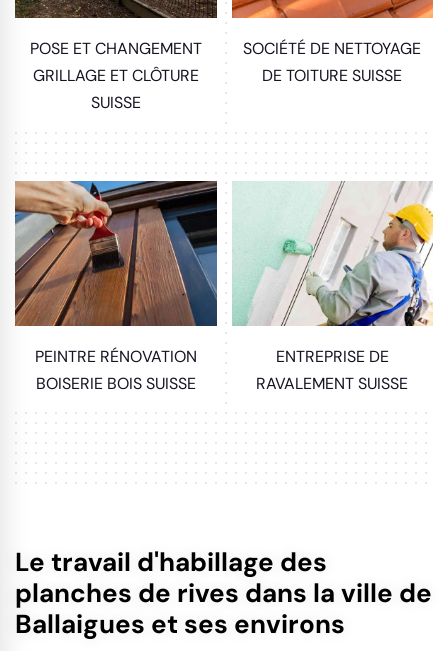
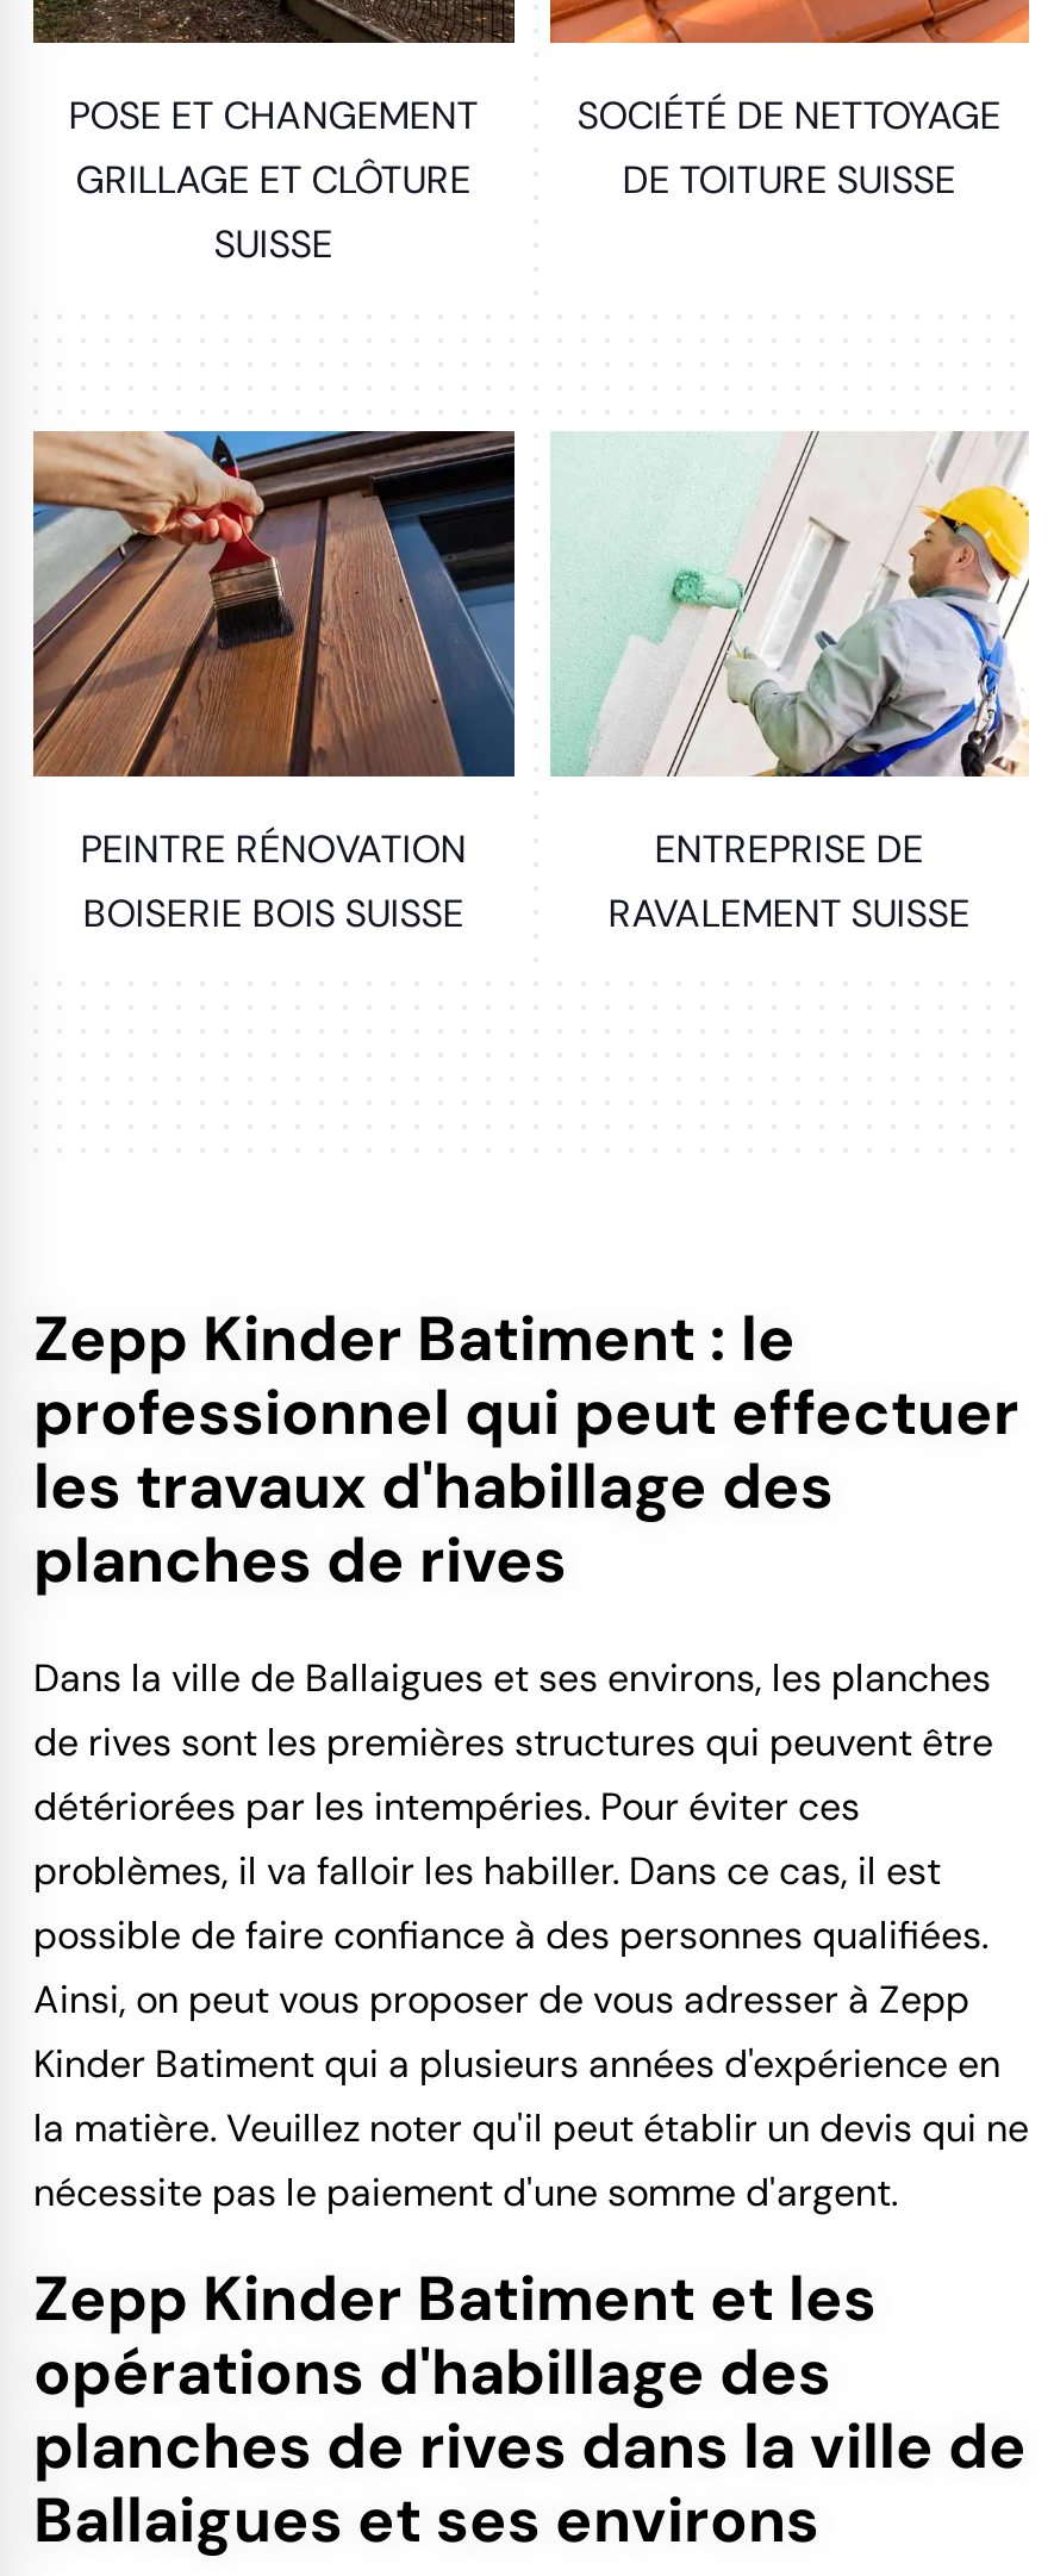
- Le travail d'habillage des
+ Zepp Kinder Batiment : le
+ professionnel qui peut effectuer
+ les travaux d'habillage des
+ planches de rives
+ Dans la ville de Ballaigues et ses environs, les planches
+ de rives sont les premières structures qui peuvent être
+ détériorées par les intempéries. Pour éviter ces
+ problèmes, il va falloir les habiller. Dans ce cas, il est
+ possible de faire confiance à des personnes qualifiées.
+ Ainsi, on peut vous proposer de vous adresser à Zepp
+ Kinder Batiment qui a plusieurs années d'expérience en
+ la matière. Veuillez noter qu'il peut établir un devis qui ne
+ nécessite pas le paiement d'une somme d'argent.
+ Zepp Kinder Batiment et les
+ opérations d'habillage des
